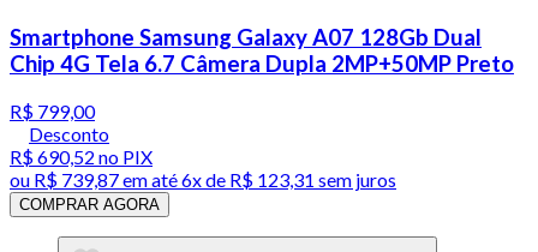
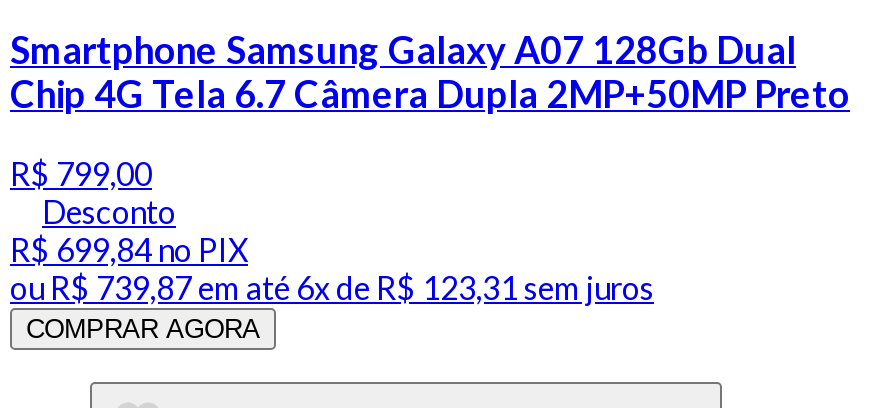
- R$ 690,52 no PIX
+ R$ 699,84 no PIX
